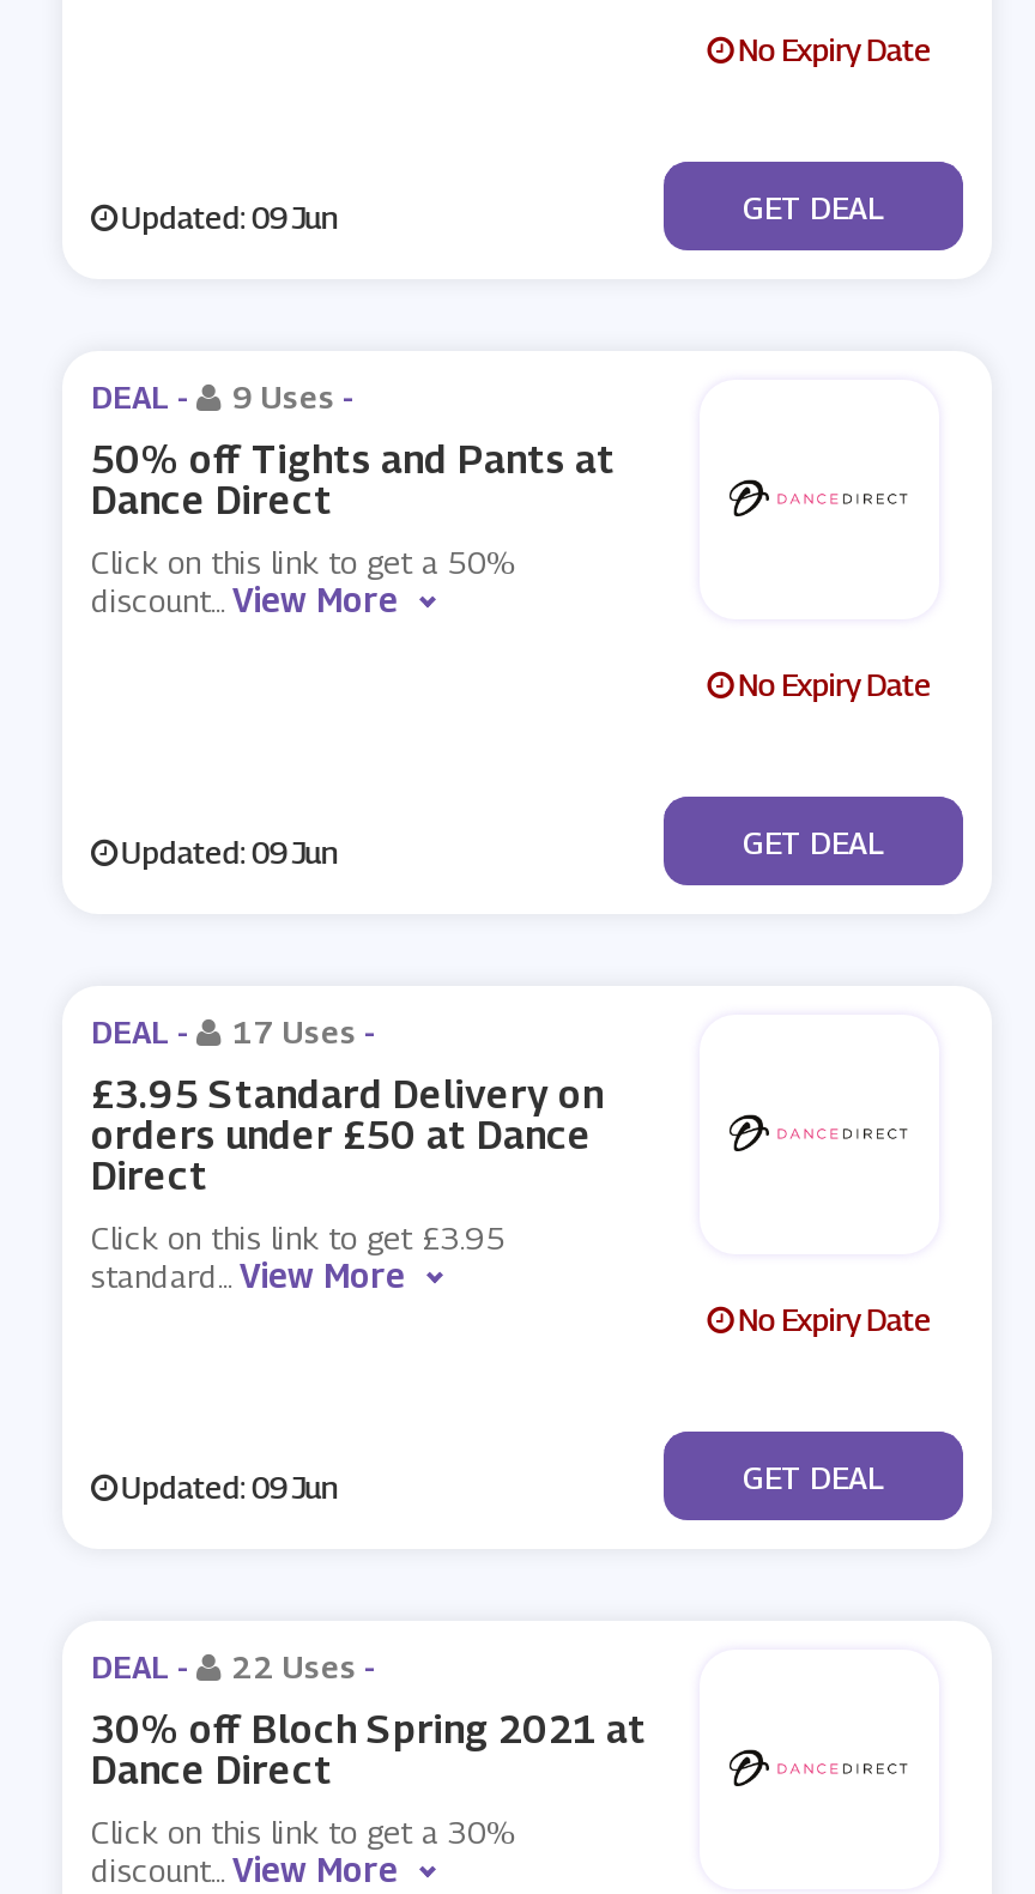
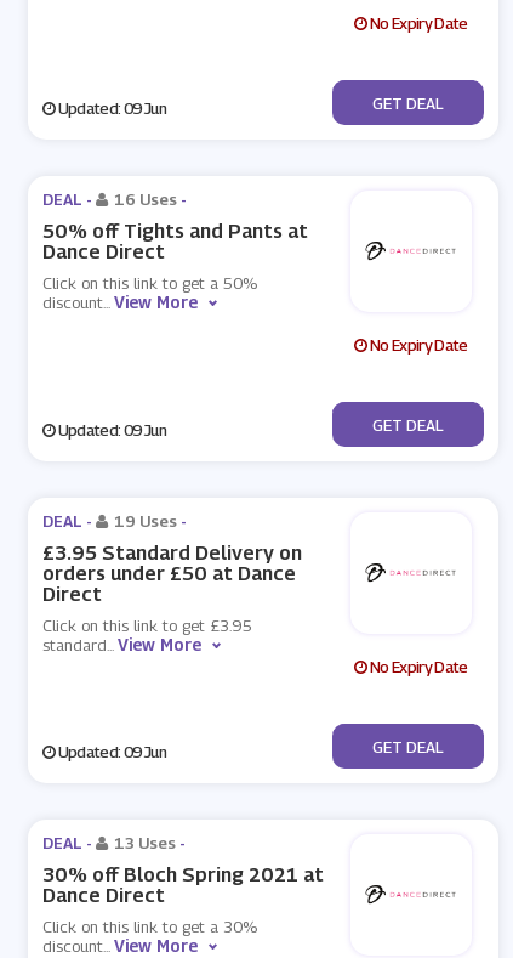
- DEAL - 9 Uses -
+ DEAL - 16 Uses -

- DEAL - 17 Uses -
+ DEAL - 19 Uses -

- DEAL - 22 Uses -
+ DEAL - 13 Uses -
